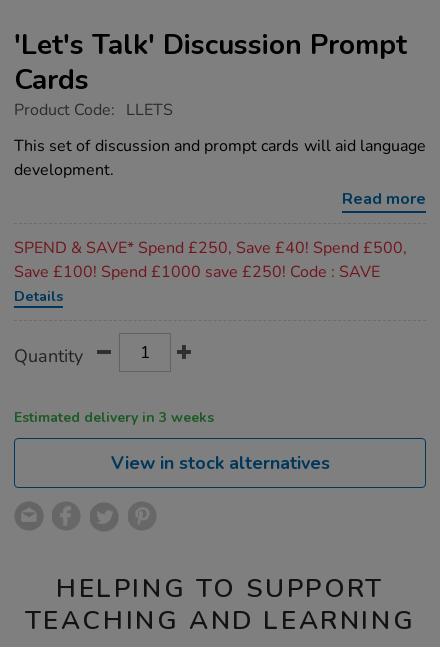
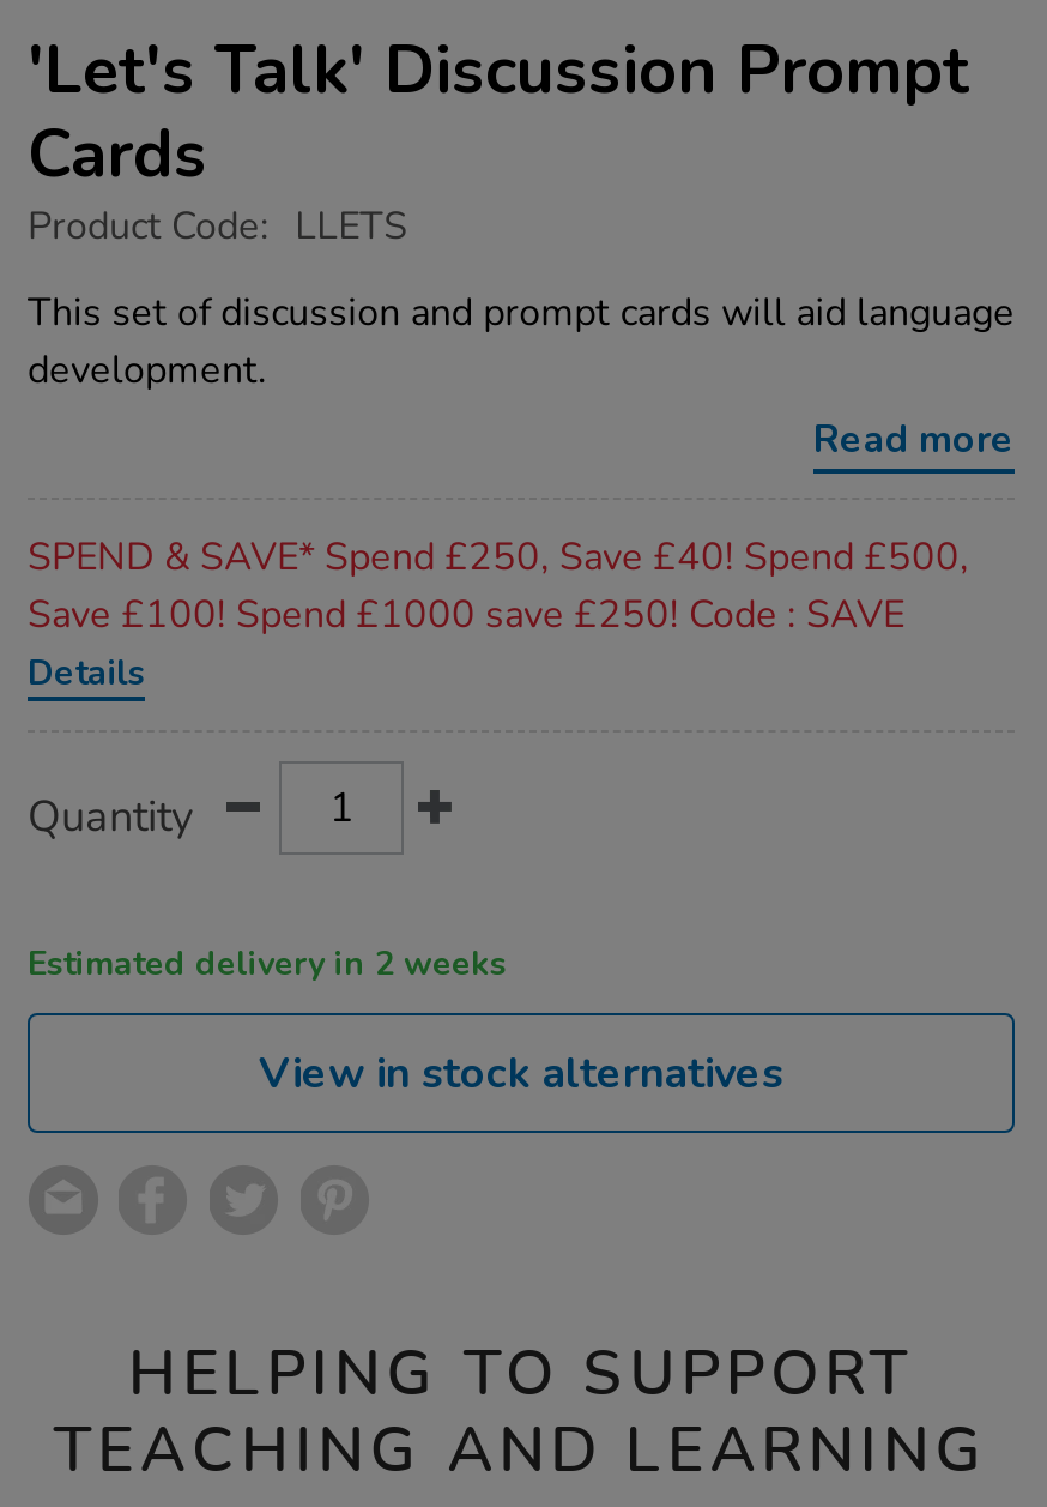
- Estimated delivery in 3 weeks
+ Estimated delivery in 2 weeks
